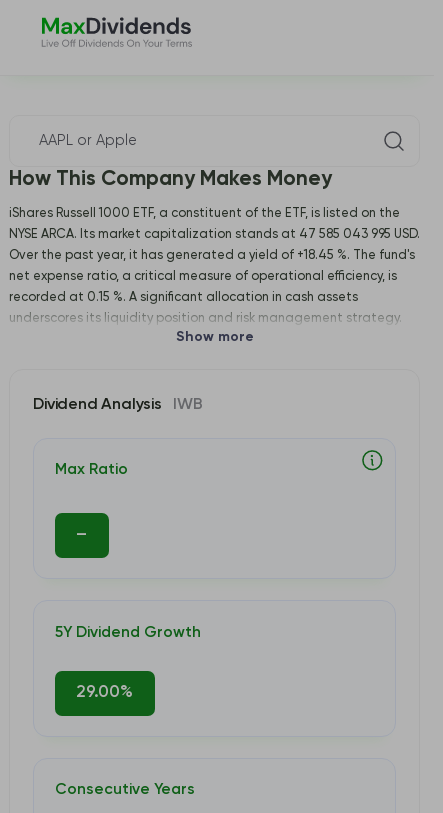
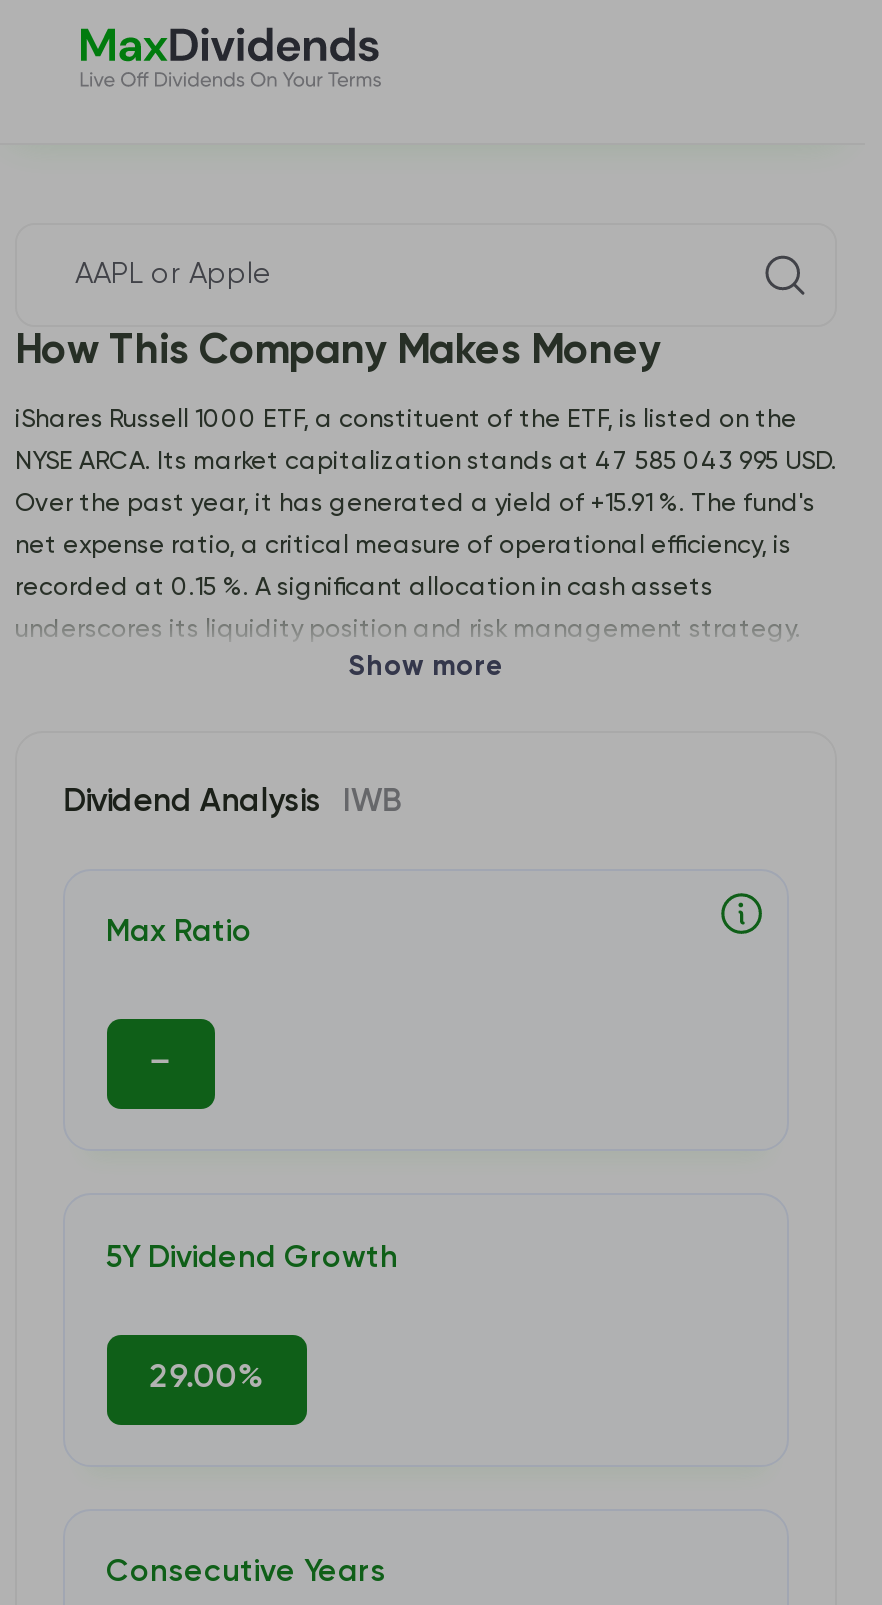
- Over the past year, it has generated a yield of +18.45 %. The fund's
+ Over the past year, it has generated a yield of +15.91 %. The fund's
